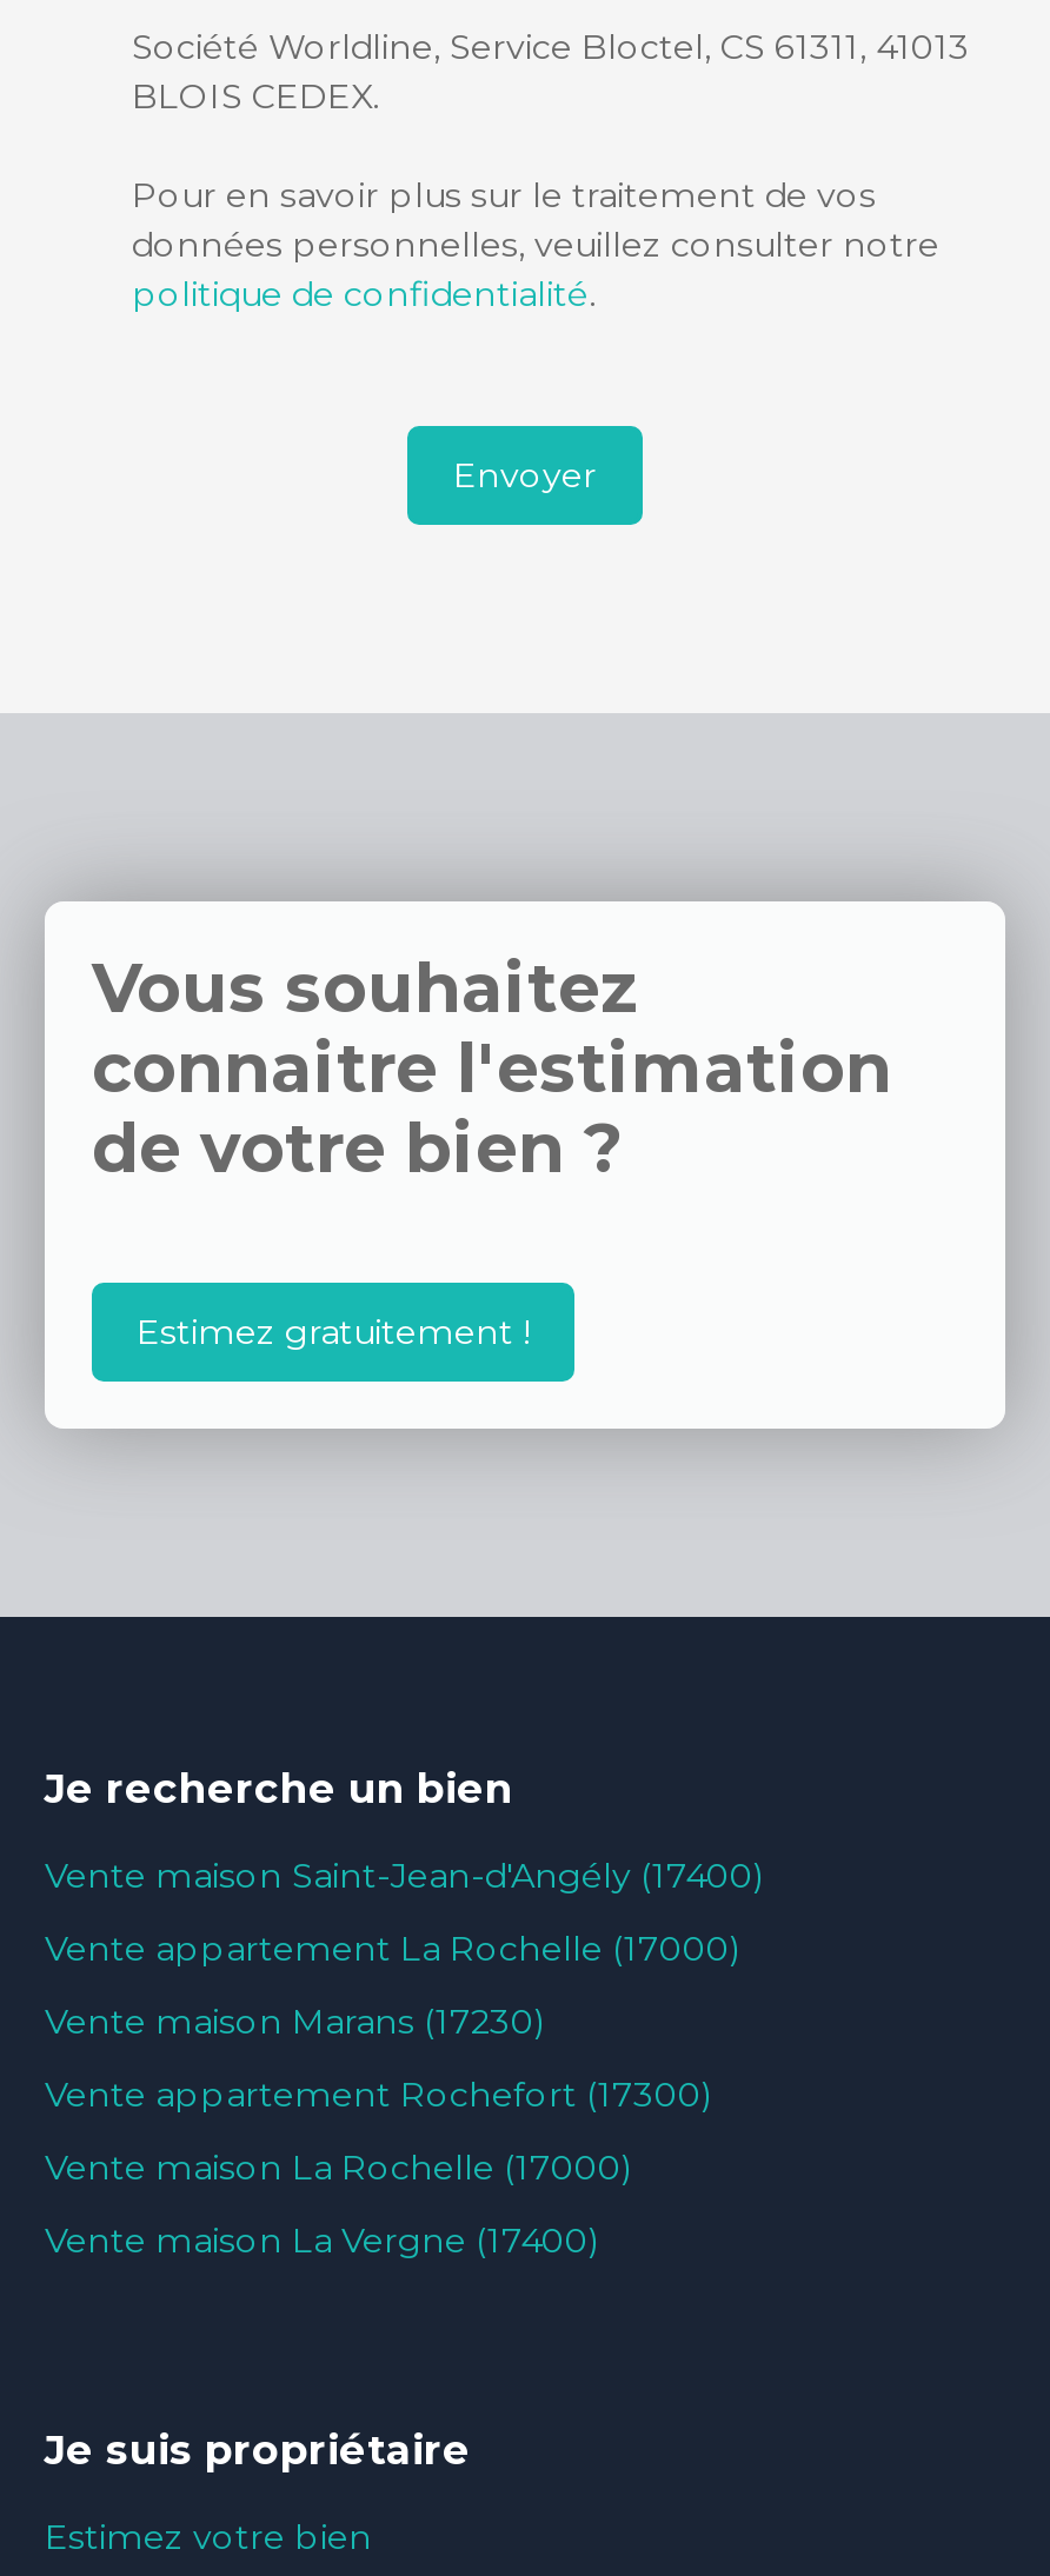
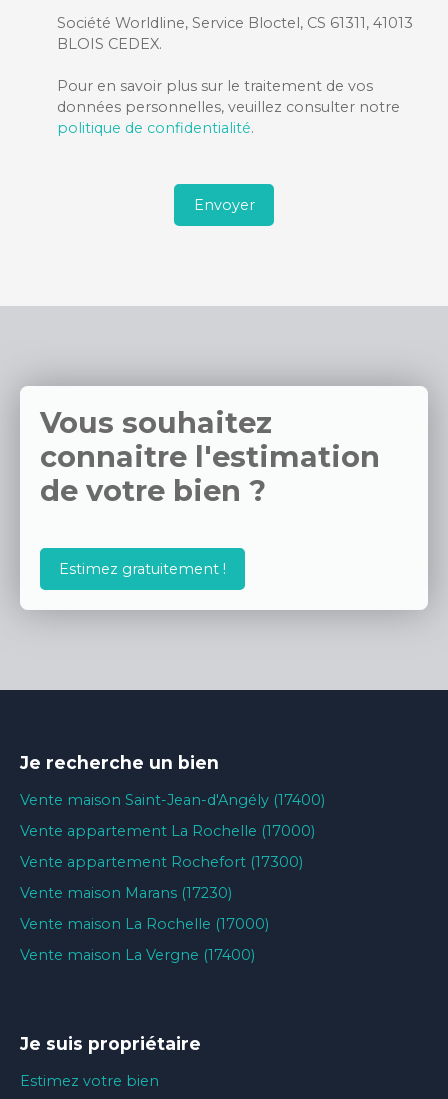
moved down: Vente maison Marans (17230)

moved up: Vente appartement Rochefort (17300)
